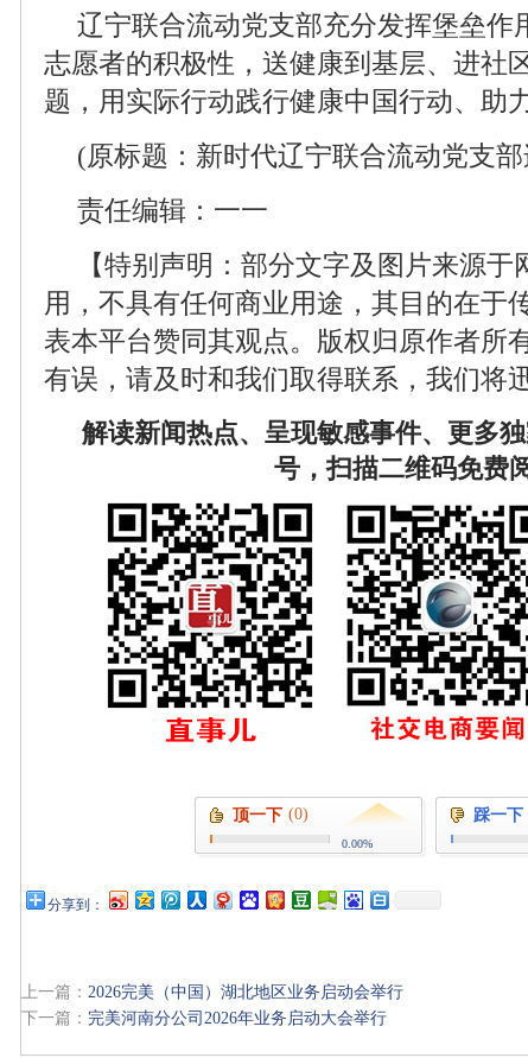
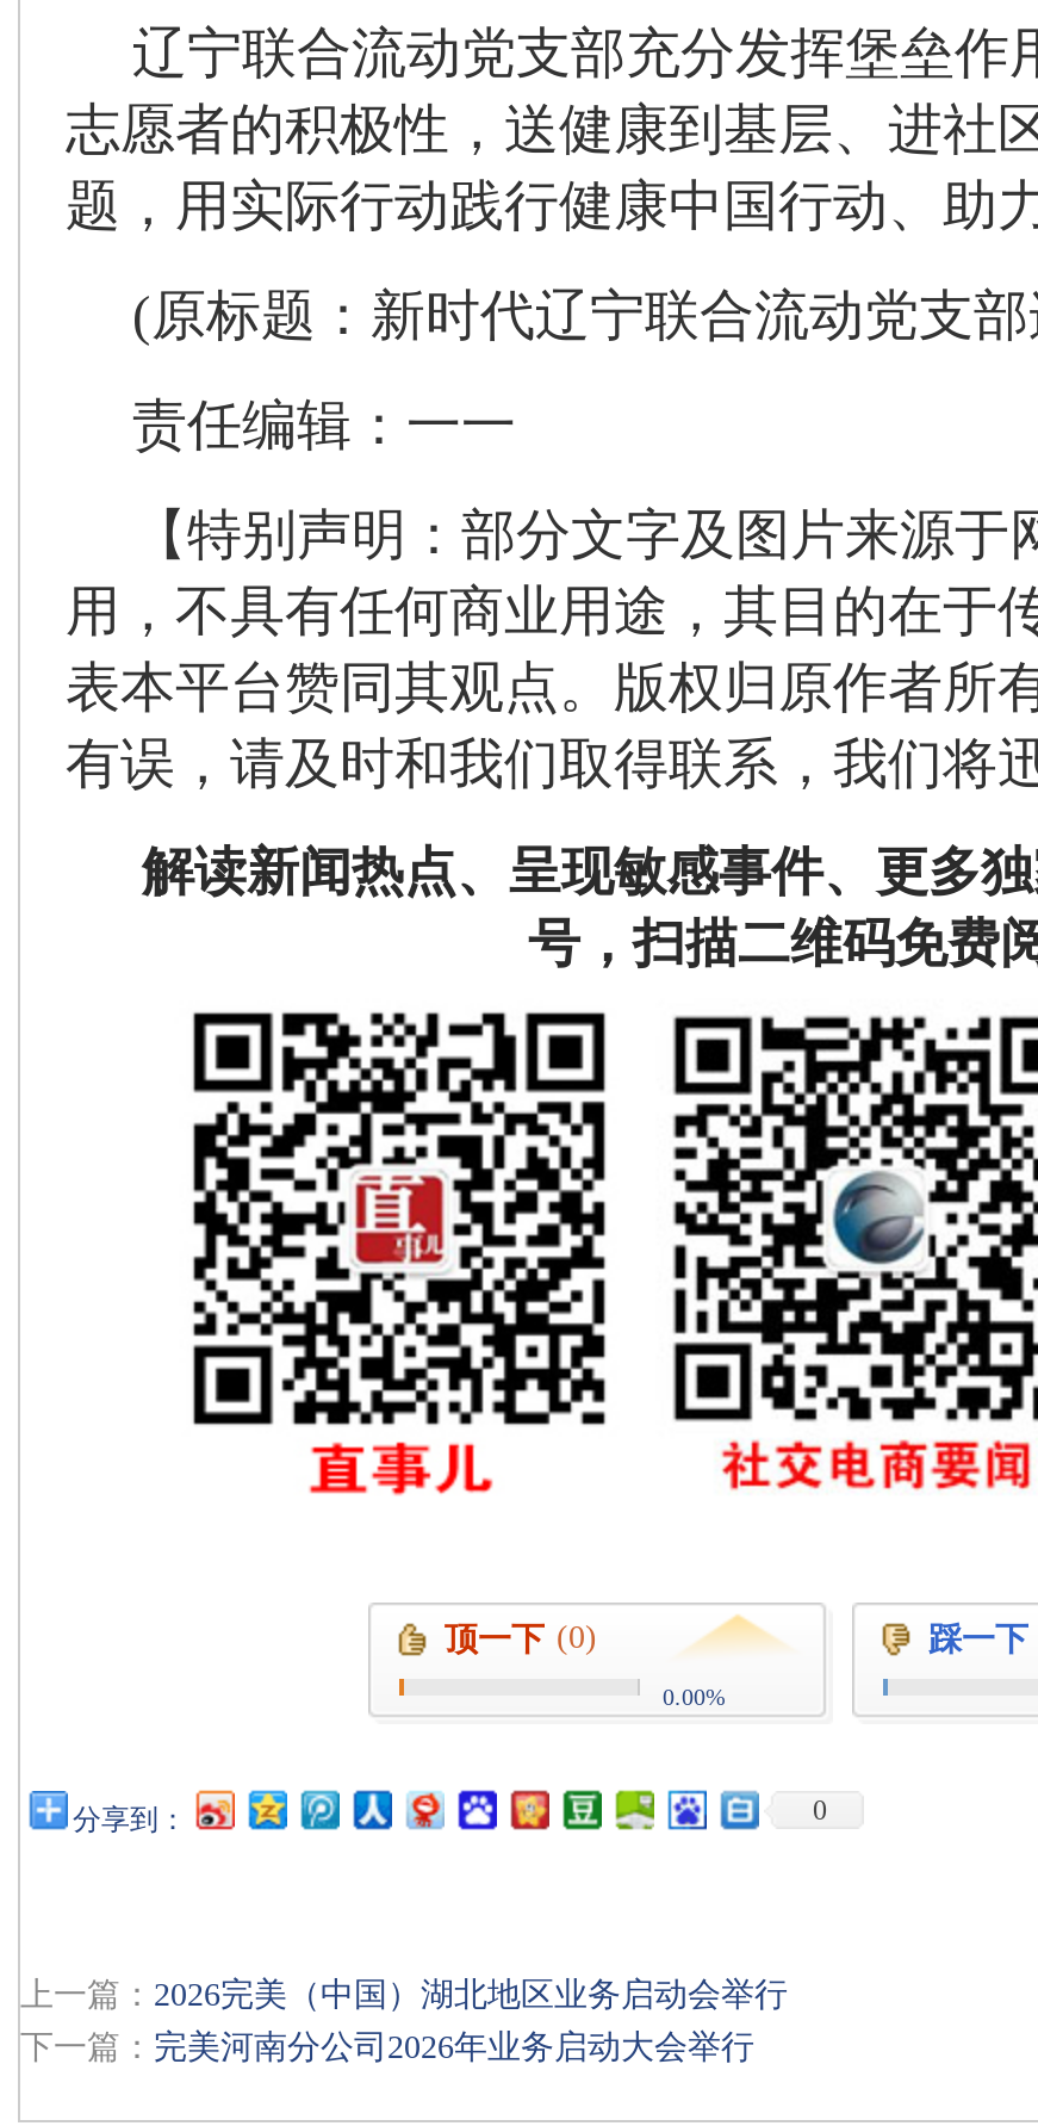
+ 0
